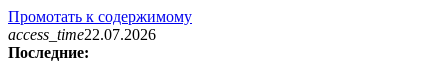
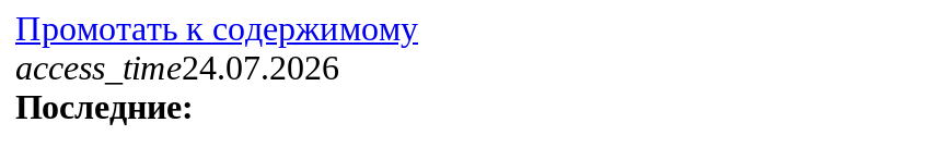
- access_time22.07.2026
+ access_time24.07.2026
